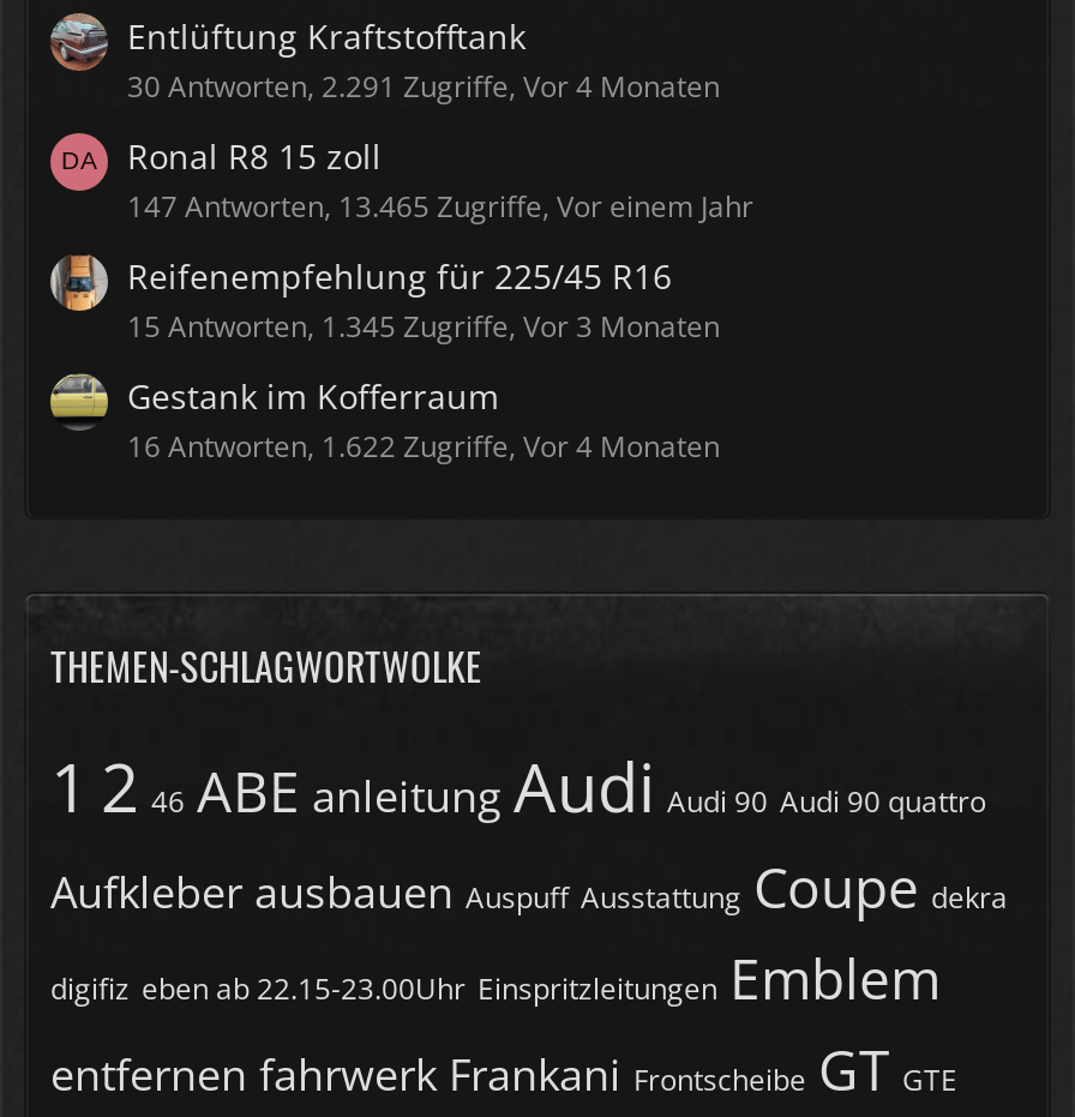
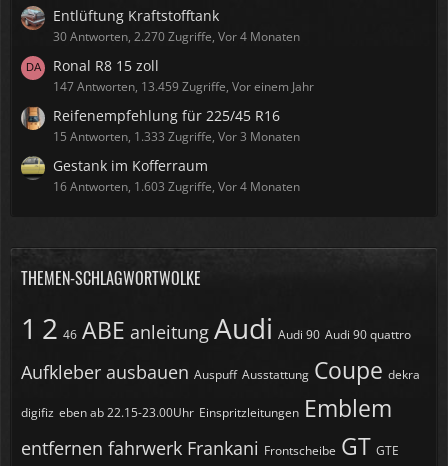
- 30 Antworten, 2.291 Zugriffe, Vor 4 Monaten
+ 30 Antworten, 2.270 Zugriffe, Vor 4 Monaten

- 147 Antworten, 13.465 Zugriffe, Vor einem Jahr
+ 147 Antworten, 13.459 Zugriffe, Vor einem Jahr

- 15 Antworten, 1.345 Zugriffe, Vor 3 Monaten
+ 15 Antworten, 1.333 Zugriffe, Vor 3 Monaten

- 16 Antworten, 1.622 Zugriffe, Vor 4 Monaten
+ 16 Antworten, 1.603 Zugriffe, Vor 4 Monaten
